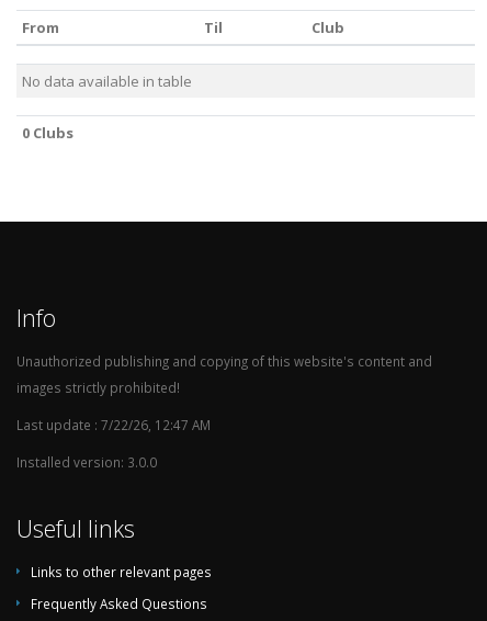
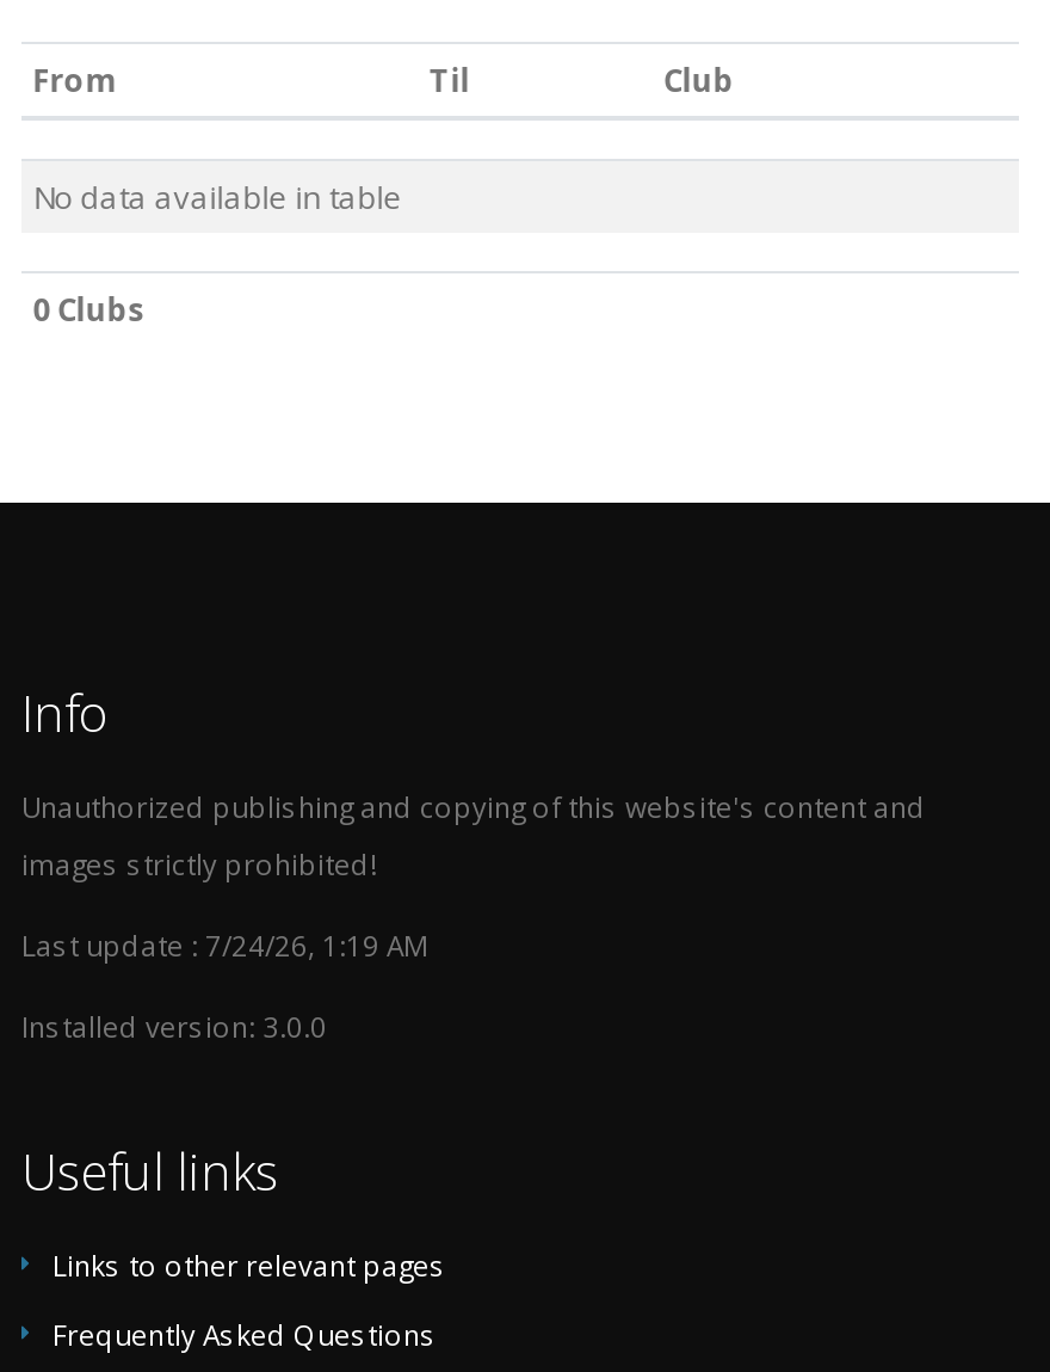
- Last update : 7/22/26, 12:47 AM
+ Last update : 7/24/26, 1:19 AM
